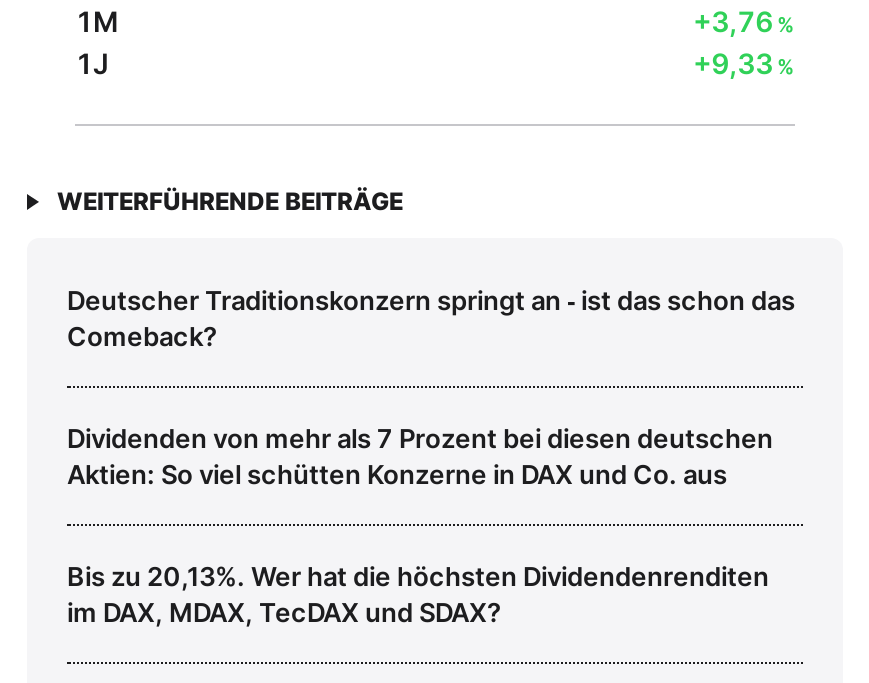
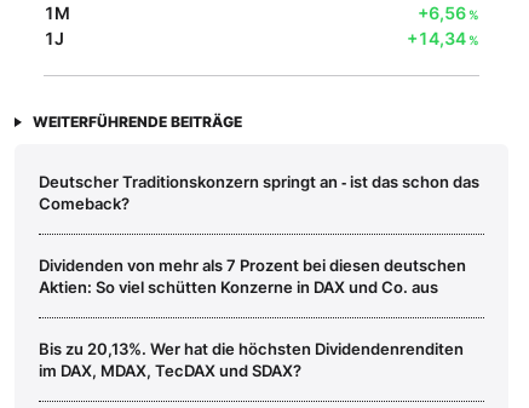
- +3,76%
+ +6,56%

- +9,33%
+ +14,34%
